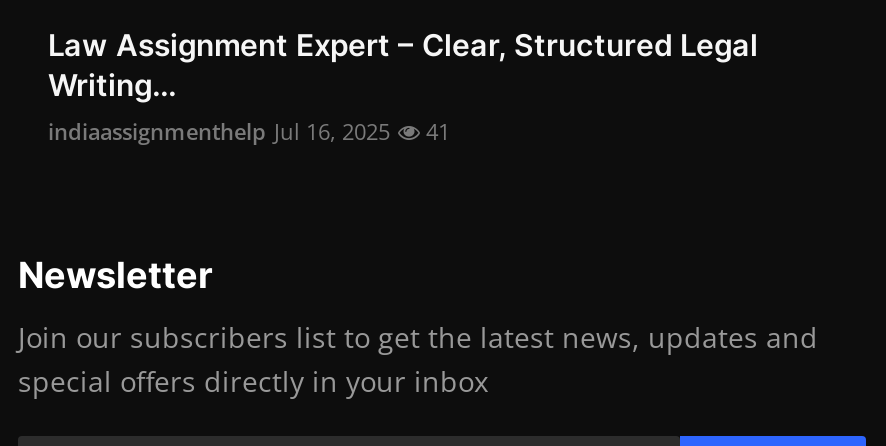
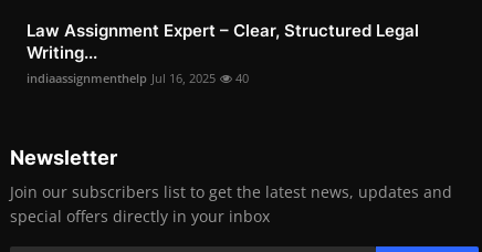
- indiaassignmenthelp Jul 16, 2025 41
+ indiaassignmenthelp Jul 16, 2025 40
